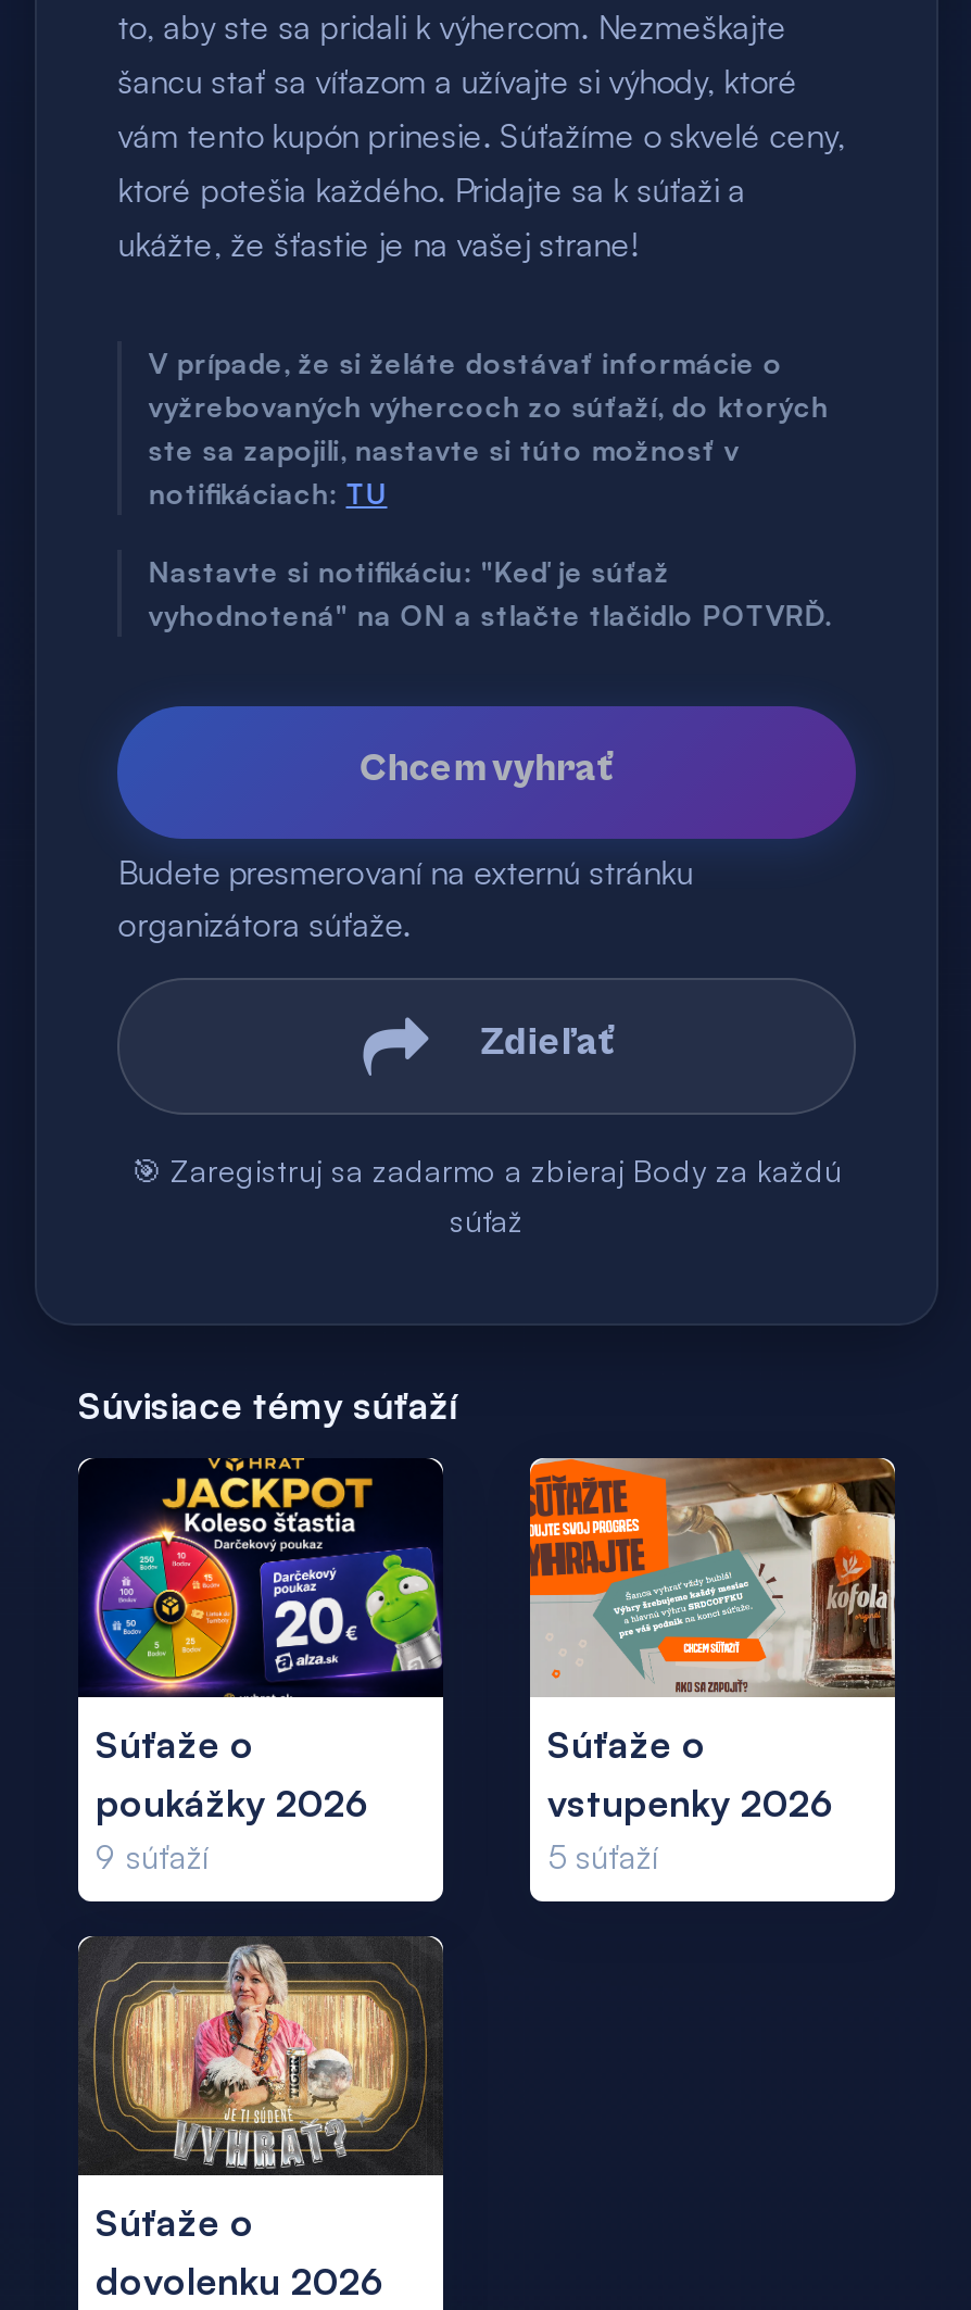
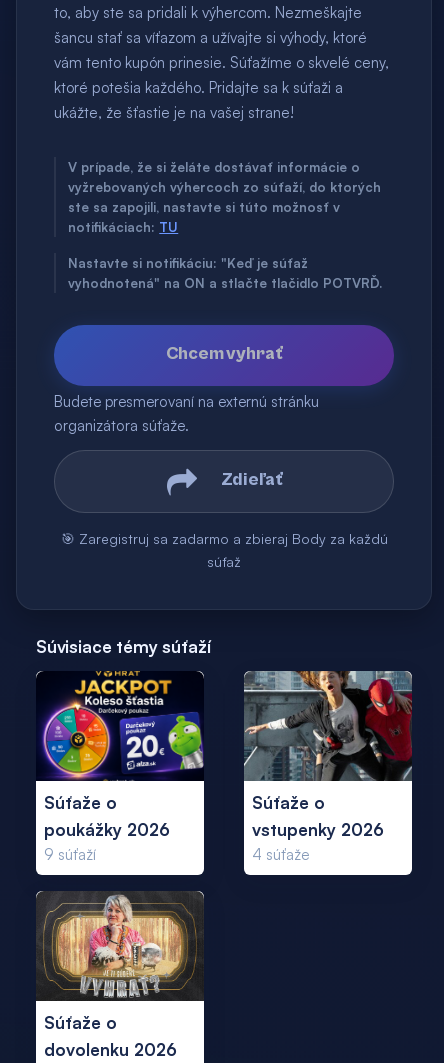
- [image]
+ [image]

- 5 súťaží
+ 4 súťaže
